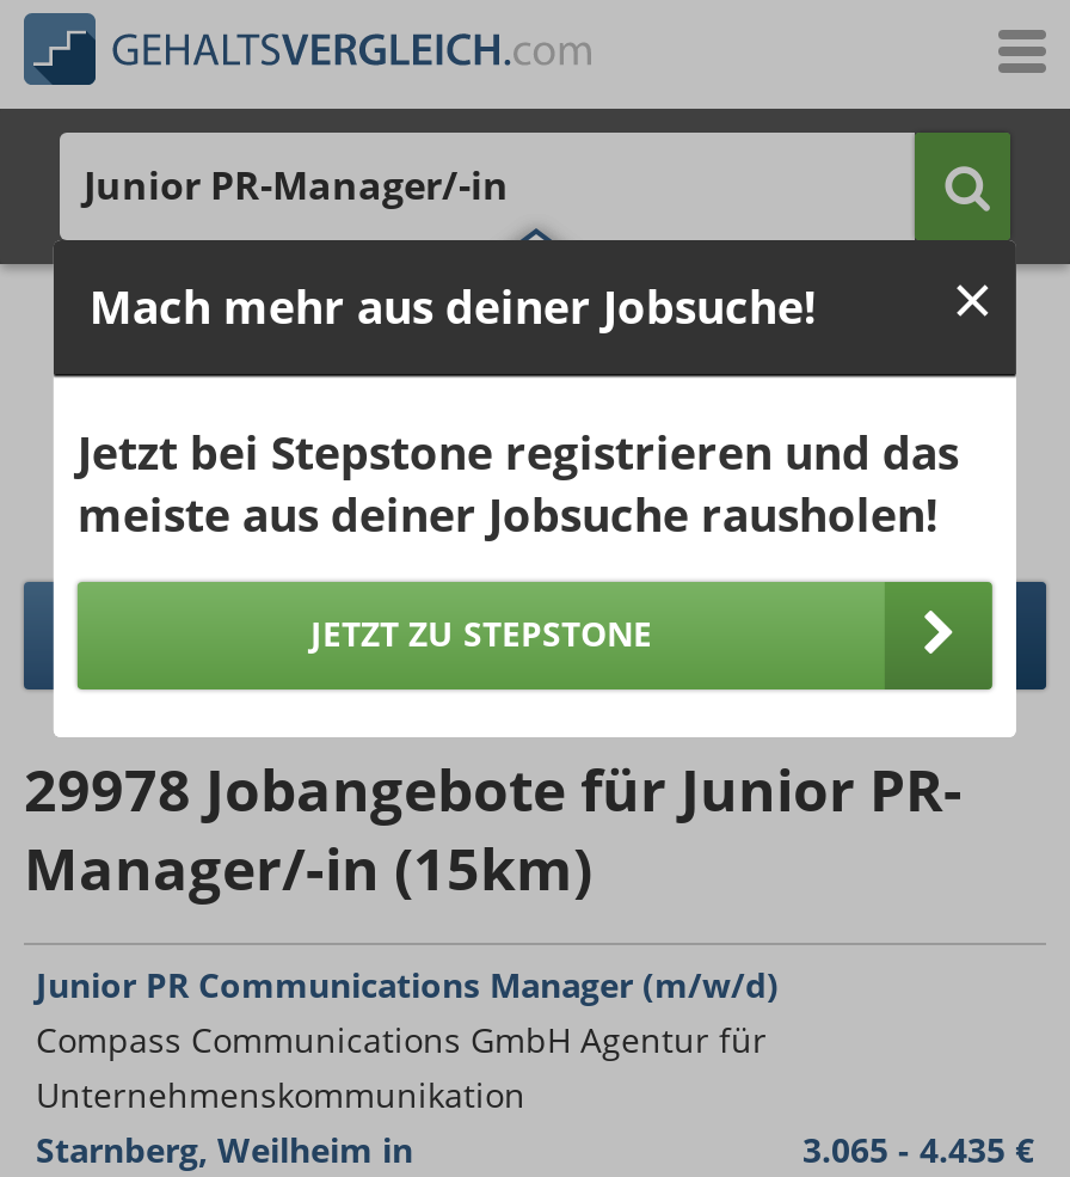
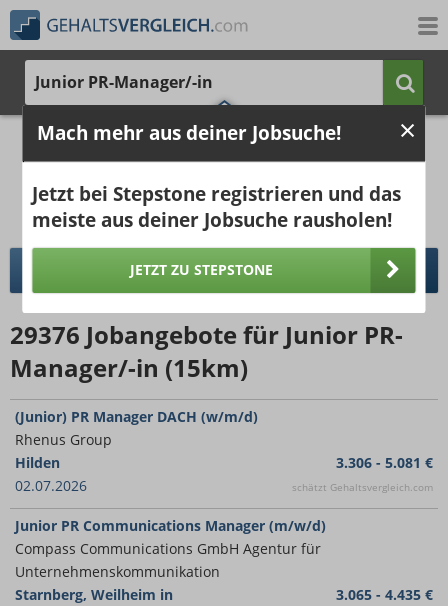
- 29978 Jobangebote für Junior PR-
+ 29376 Jobangebote für Junior PR-

+ (Junior) PR Manager DACH (w/m/d)
+ Rhenus Group
+ Hilden
+ 02.07.2026

+ 3.306 - 5.081 €
+ schätzt Gehaltsvergleich.com
